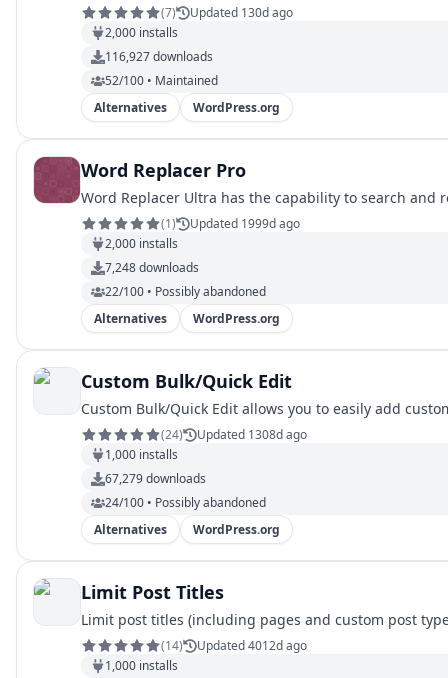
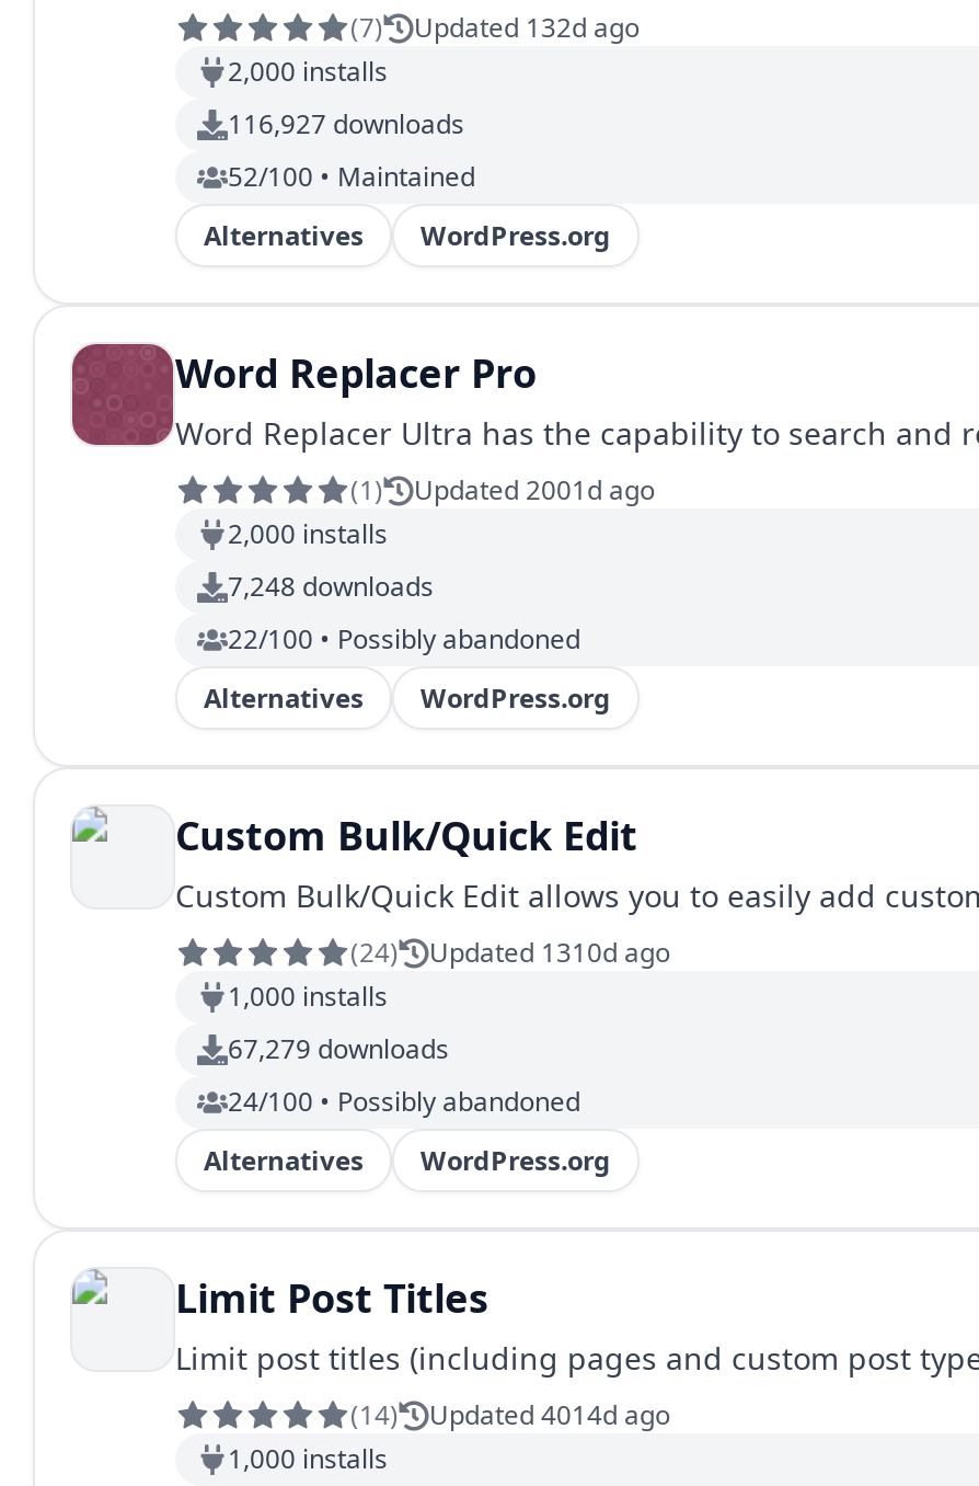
- (7) Updated 130d ago
+ (7) Updated 132d ago

- (1) Updated 1999d ago
+ (1) Updated 2001d ago

- (24) Updated 1308d ago
+ (24) Updated 1310d ago

- (14) Updated 4012d ago
+ (14) Updated 4014d ago
